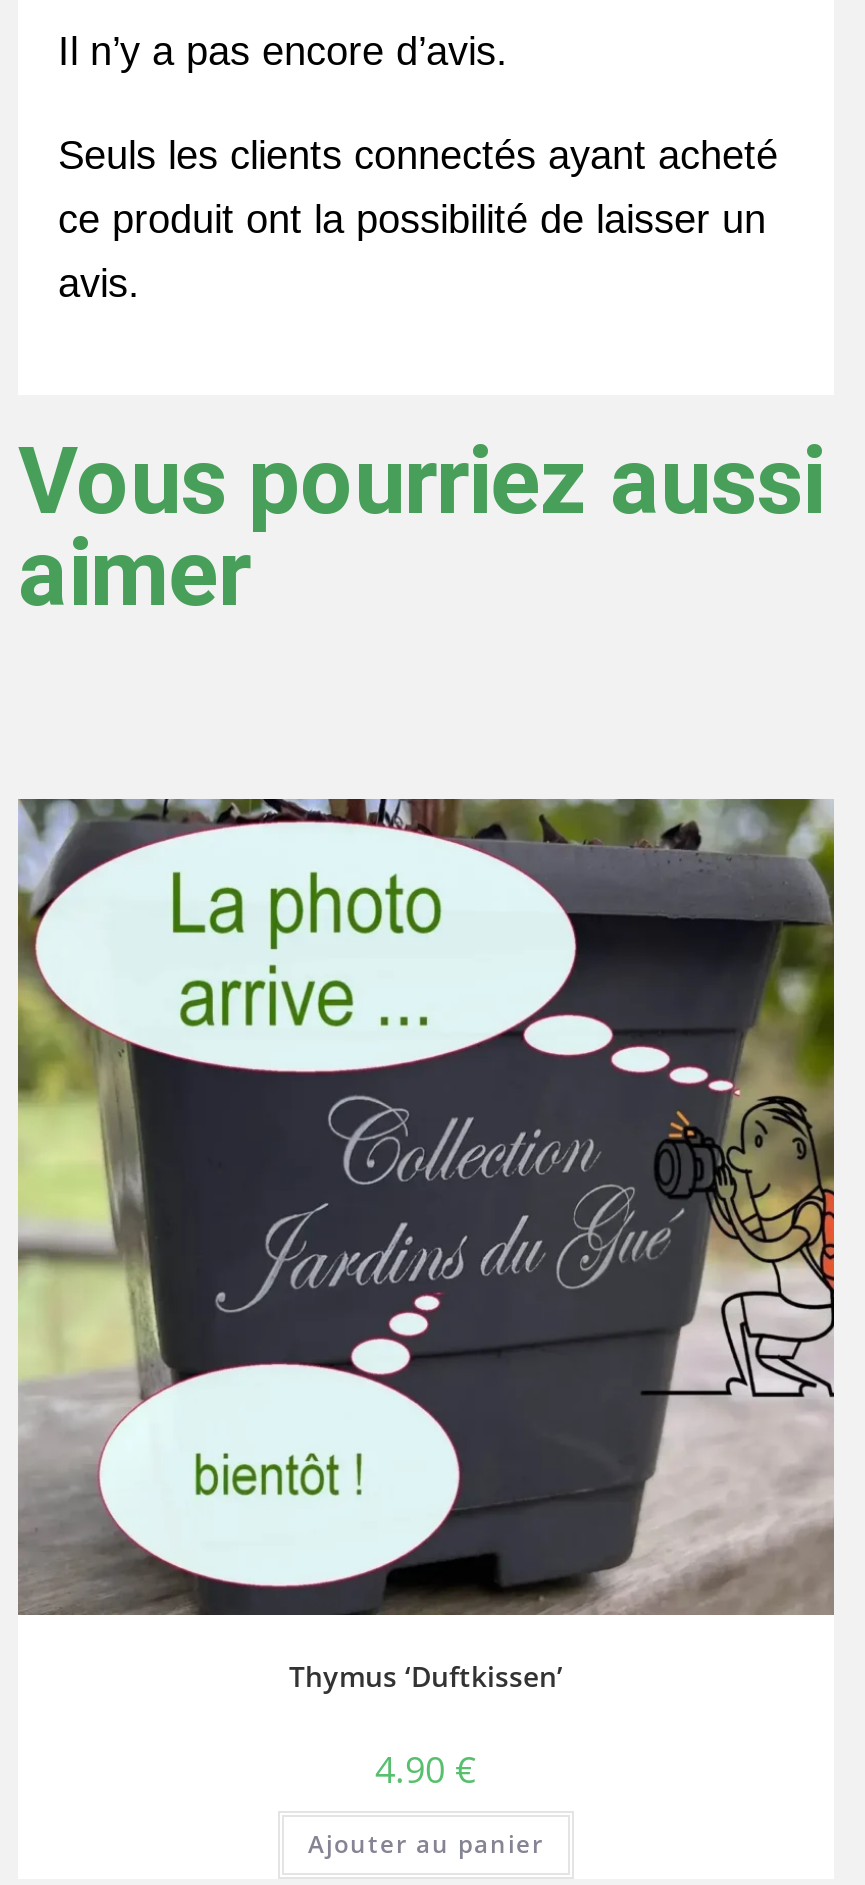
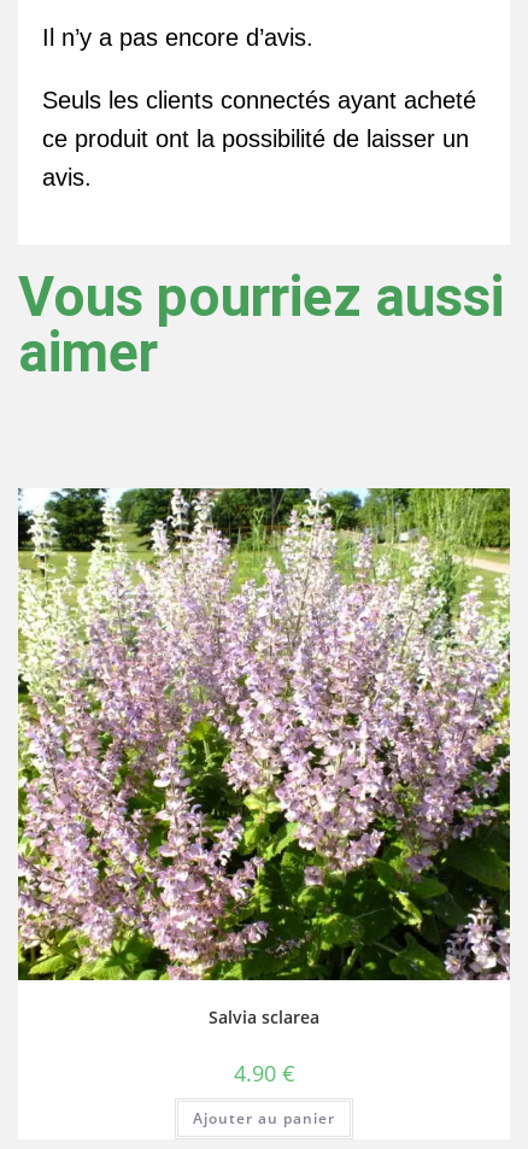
- [image]
- Thymus ‘Duftkissen’
+ [image]
+ Salvia sclarea
